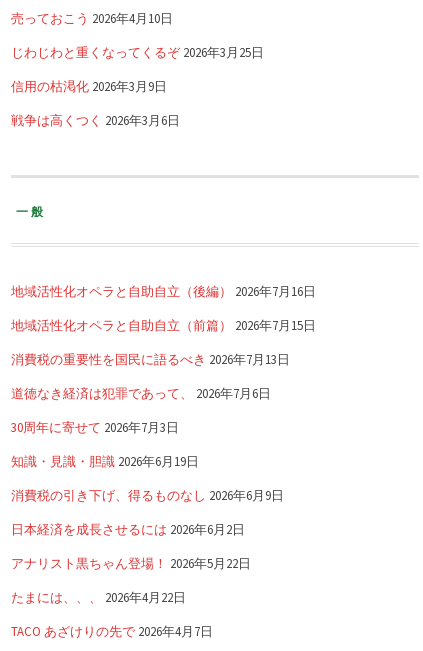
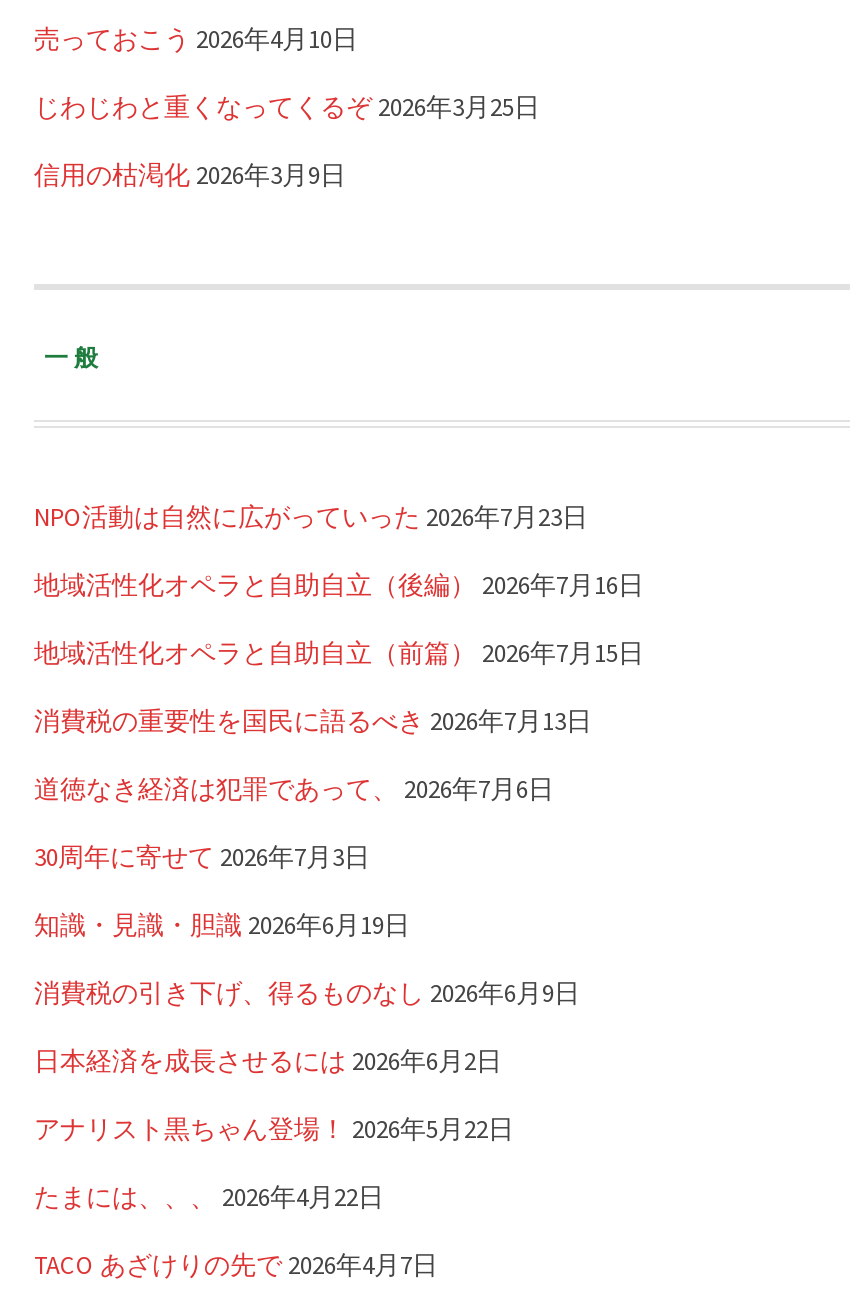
- 戦争は高くつく2026年3月6日

moved up: 一般

+ NPO活動は自然に広がっていった2026年7月23日
